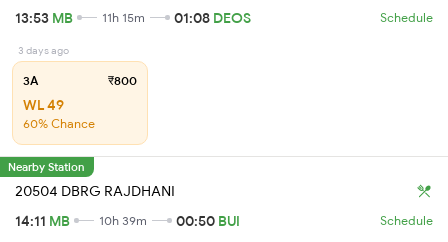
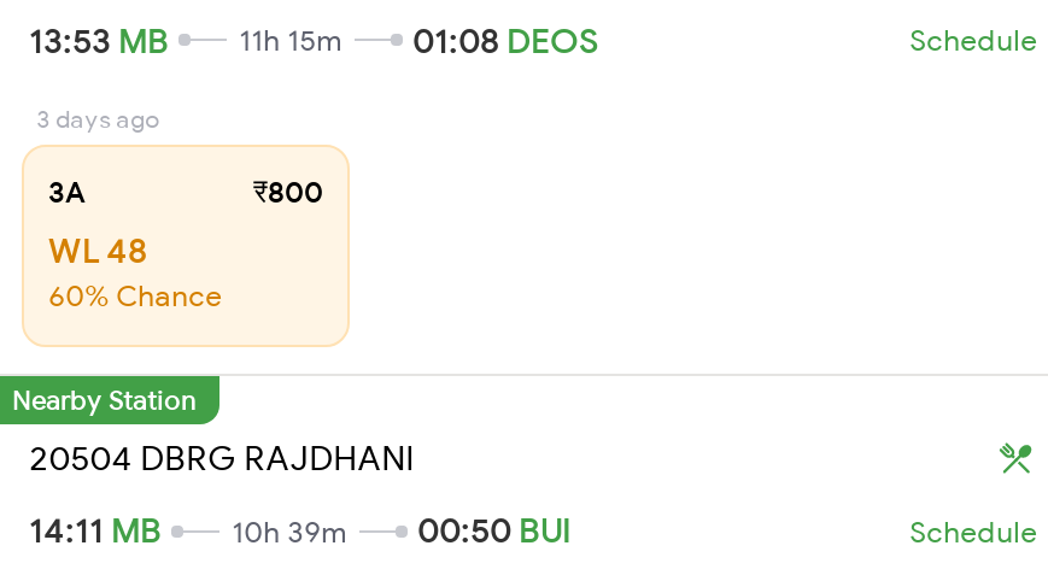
- WL 49
+ WL 48
